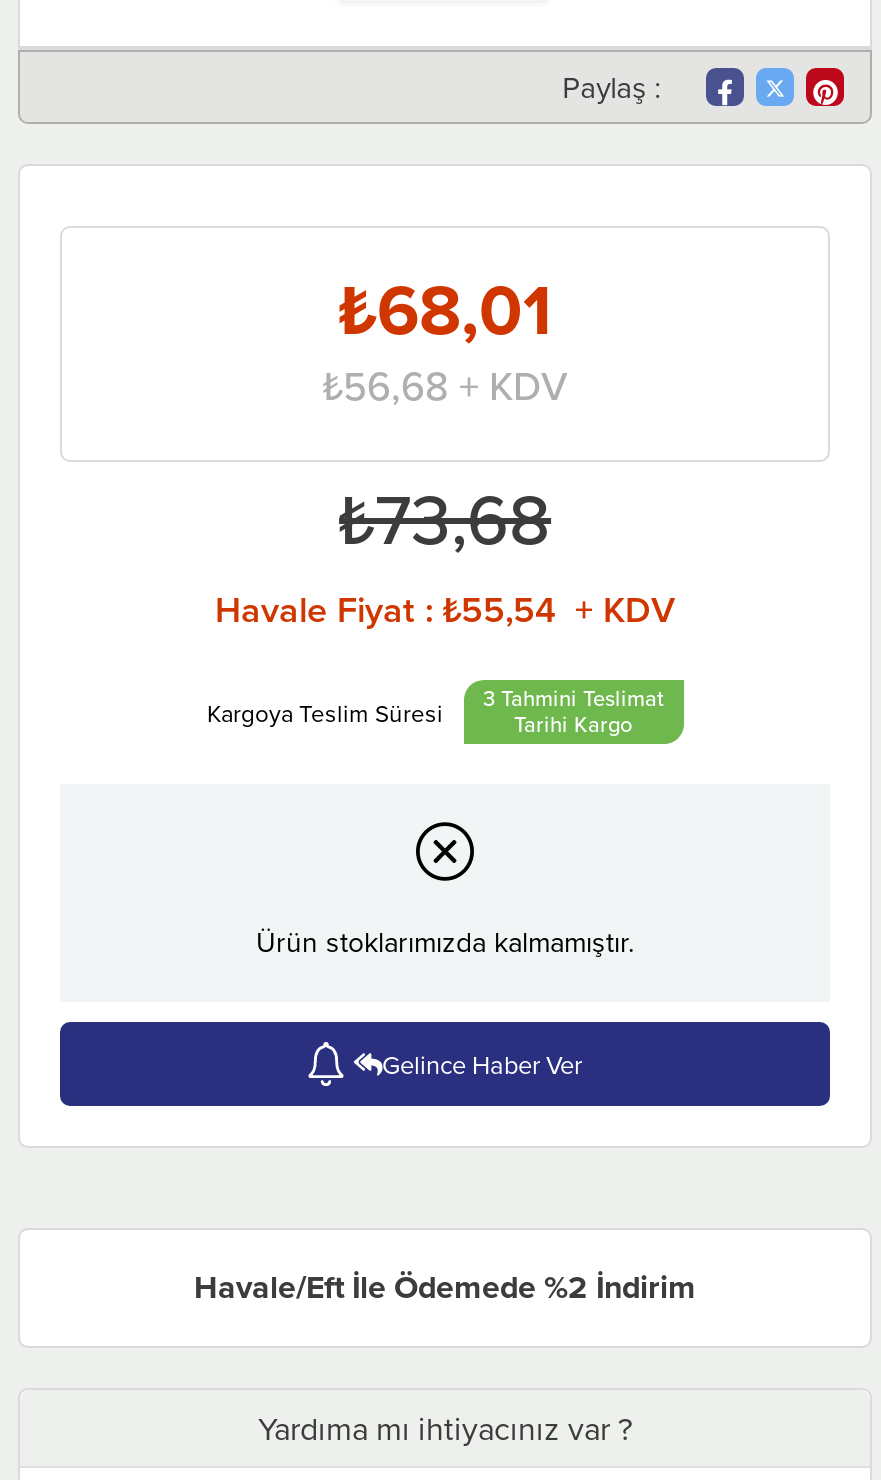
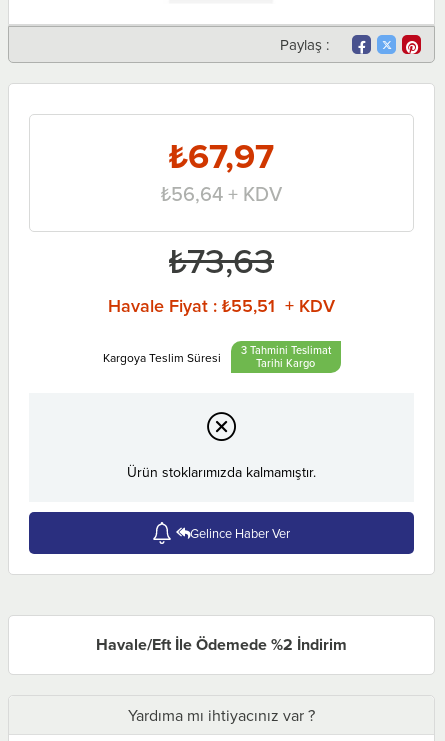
- ₺68,01
+ ₺67,97

- ₺56,68 + KDV
+ ₺56,64 + KDV

- ₺73,68
+ ₺73,63

- Havale Fiyat : ₺55,54 + KDV
+ Havale Fiyat : ₺55,51 + KDV
